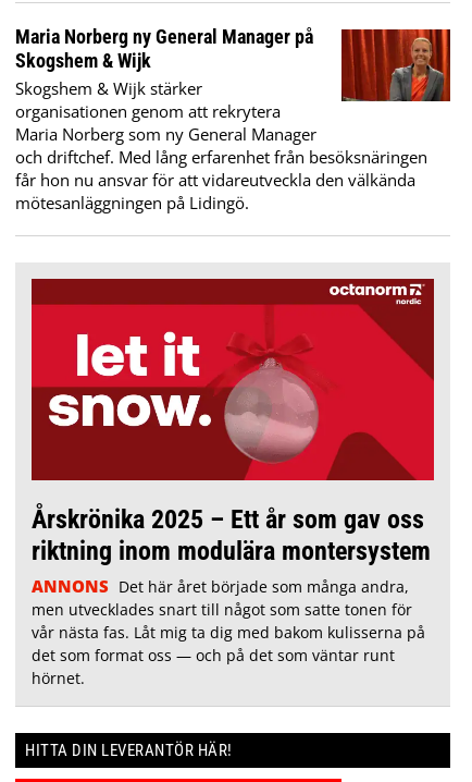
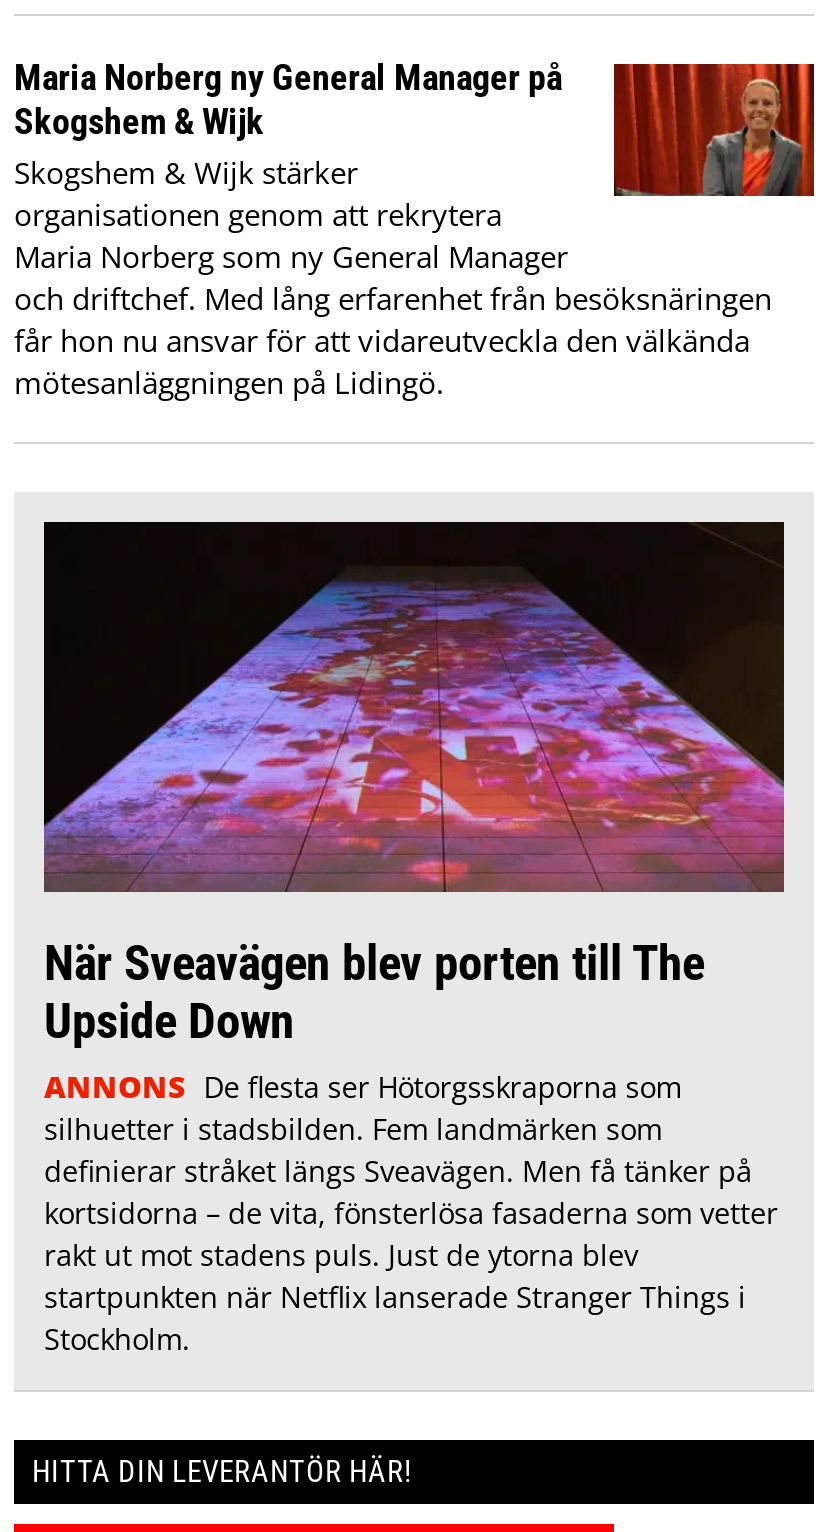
- [image]
- Årskrönika 2025 – Ett år som gav oss
- riktning inom modulära montersystem
- ANNONS Det här året började som många andra,
- men utvecklades snart till något som satte tonen för
- vår nästa fas. Låt mig ta dig med bakom kulisserna på
- det som format oss — och på det som väntar runt
- hörnet.
+ [image]
+ När Sveavägen blev porten till The
+ Upside Down
+ ANNONS De flesta ser Hötorgsskraporna som
+ silhuetter i stadsbilden. Fem landmärken som
+ definierar stråket längs Sveavägen. Men få tänker på
+ kortsidorna – de vita, fönsterlösa fasaderna som vetter
+ rakt ut mot stadens puls. Just de ytorna blev
+ startpunkten när Netflix lanserade Stranger Things i
+ Stockholm.
